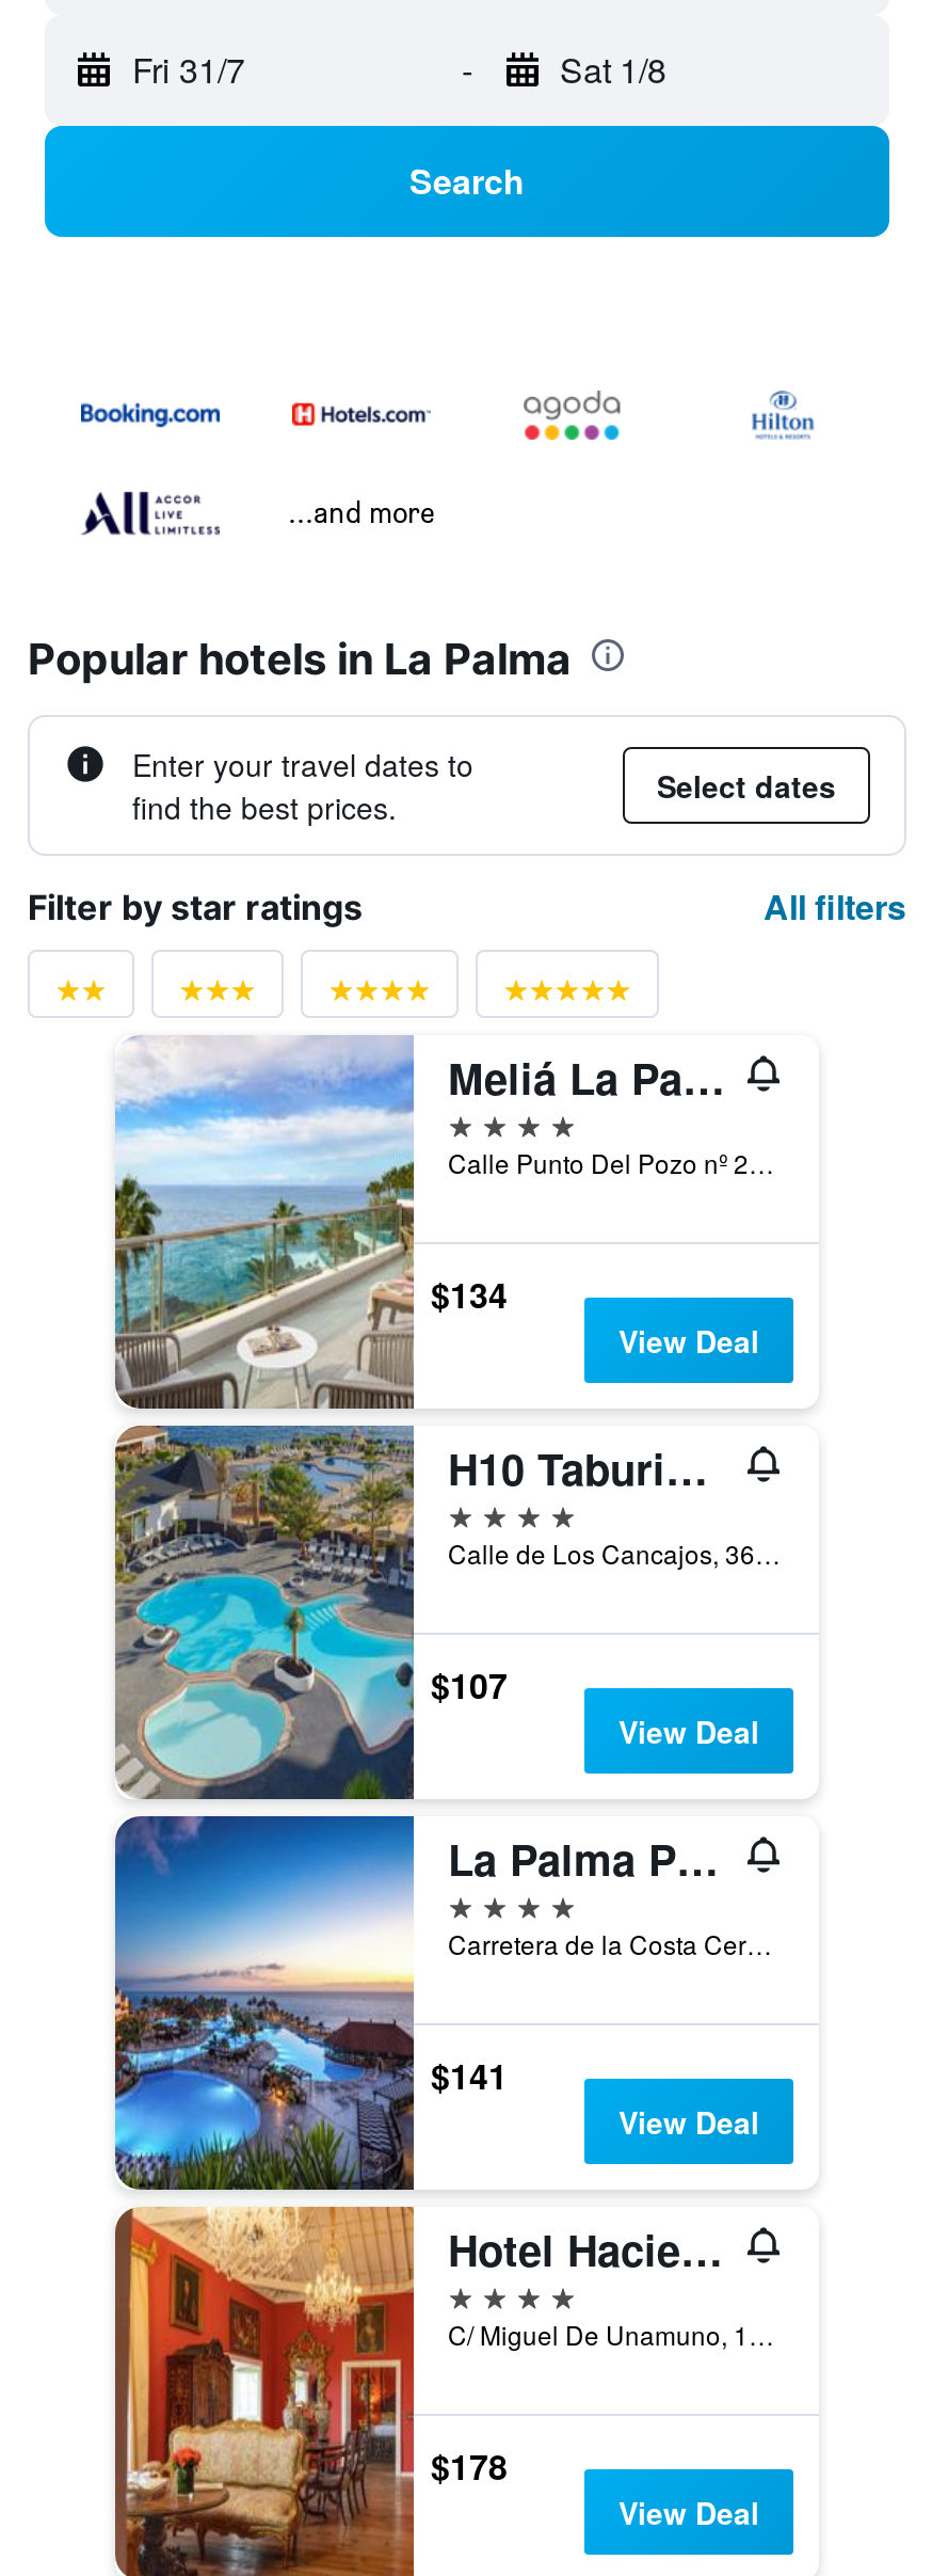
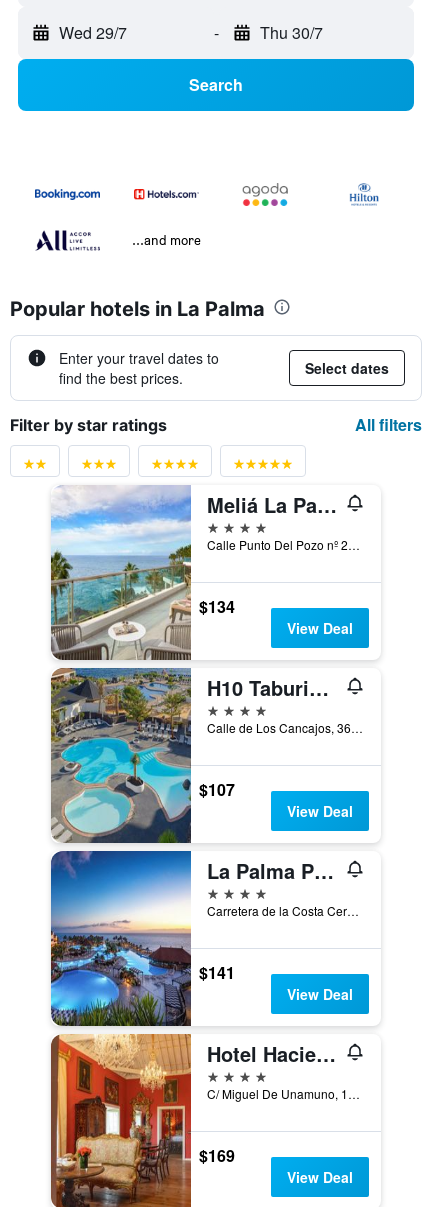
- Fri 31/7
+ Wed 29/7

- Sat 1/8
+ Thu 30/7

- $178
+ $169
